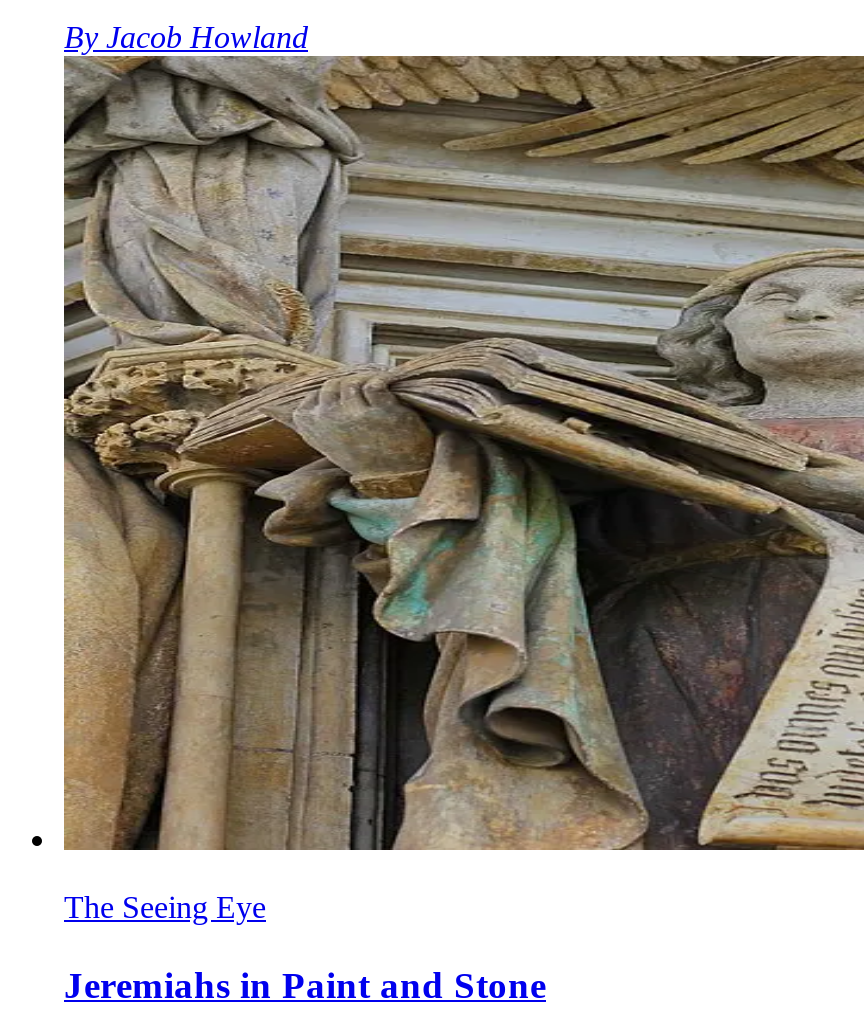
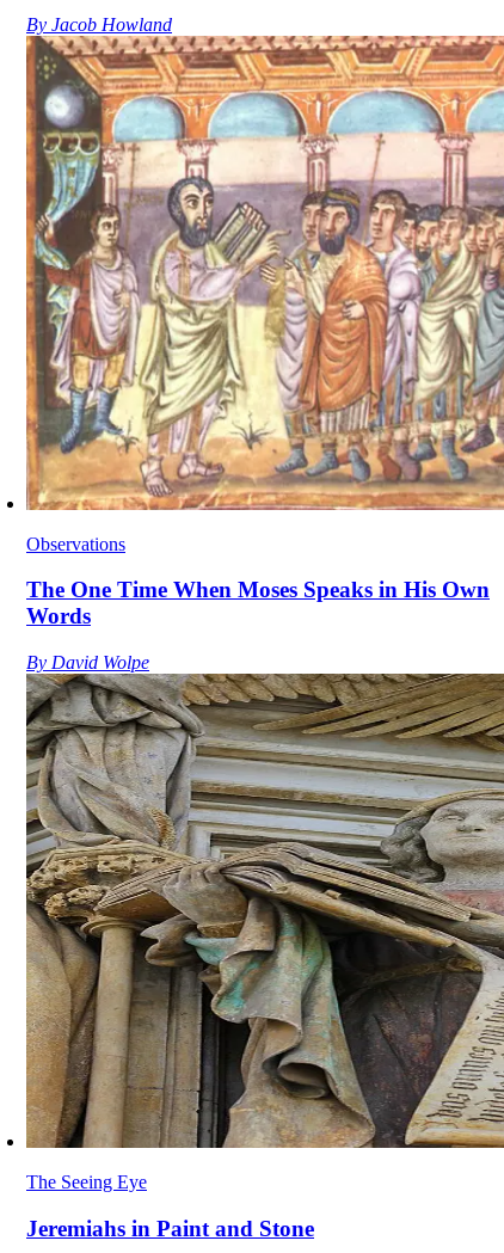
+ [image]
+ Observations
+ The One Time When Moses Speaks in His Own
+ Words
+ By David Wolpe
